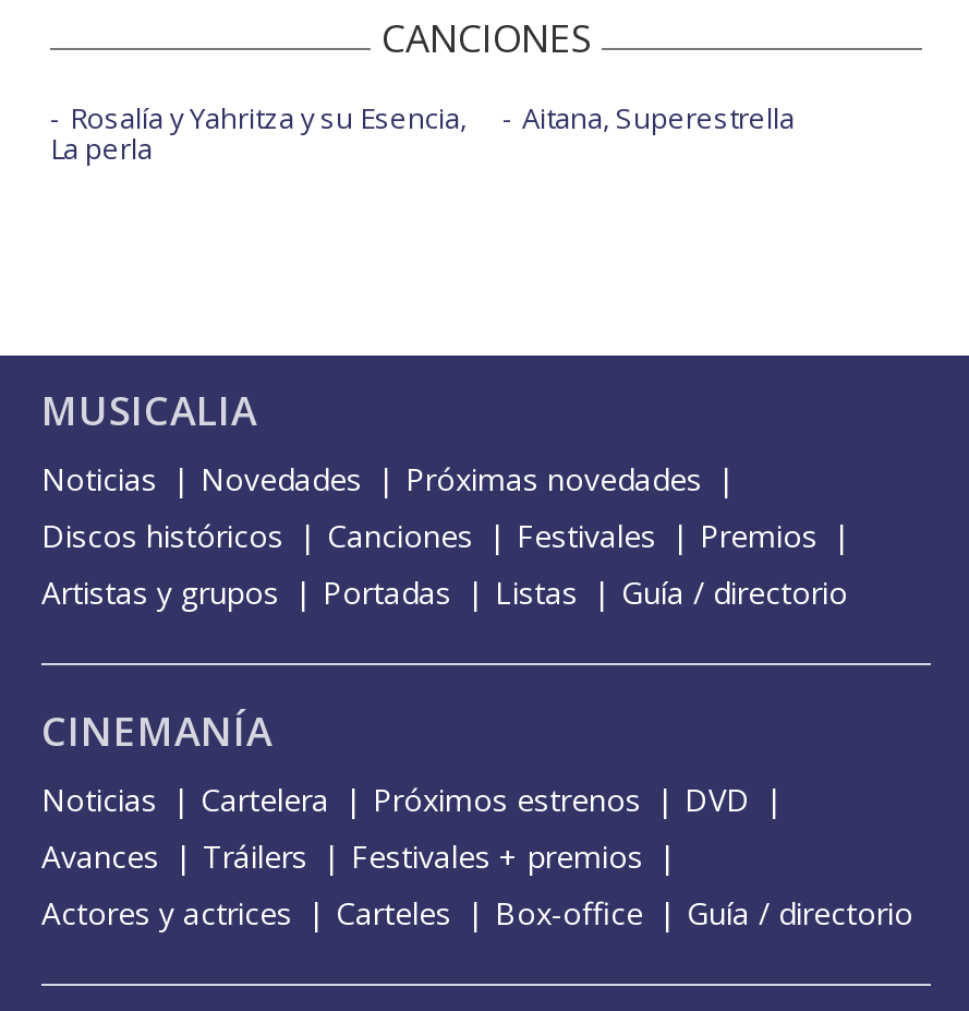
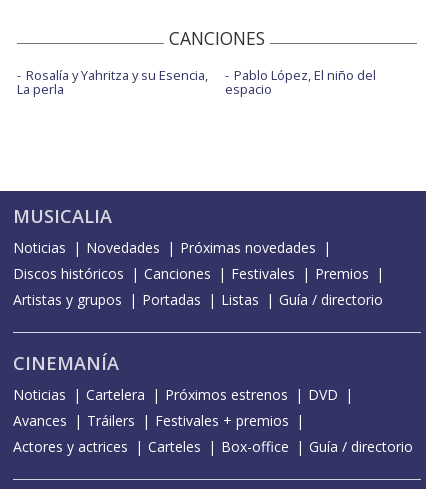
- Aitana, Superestrella
+ Pablo López, El niño del
+ espacio
